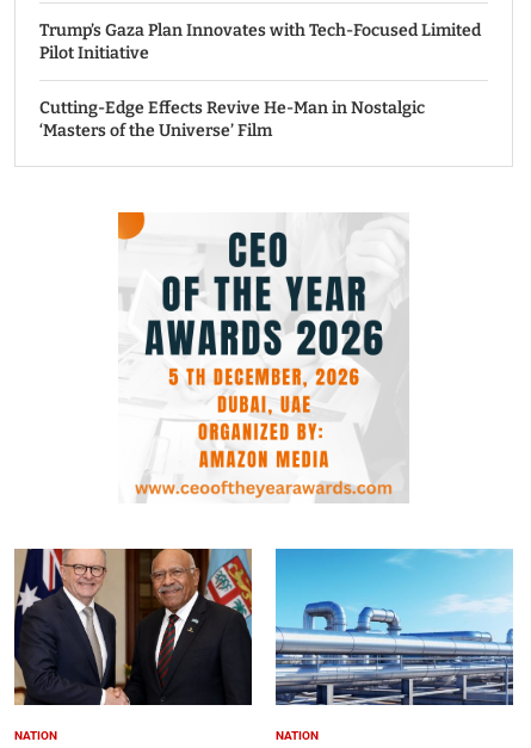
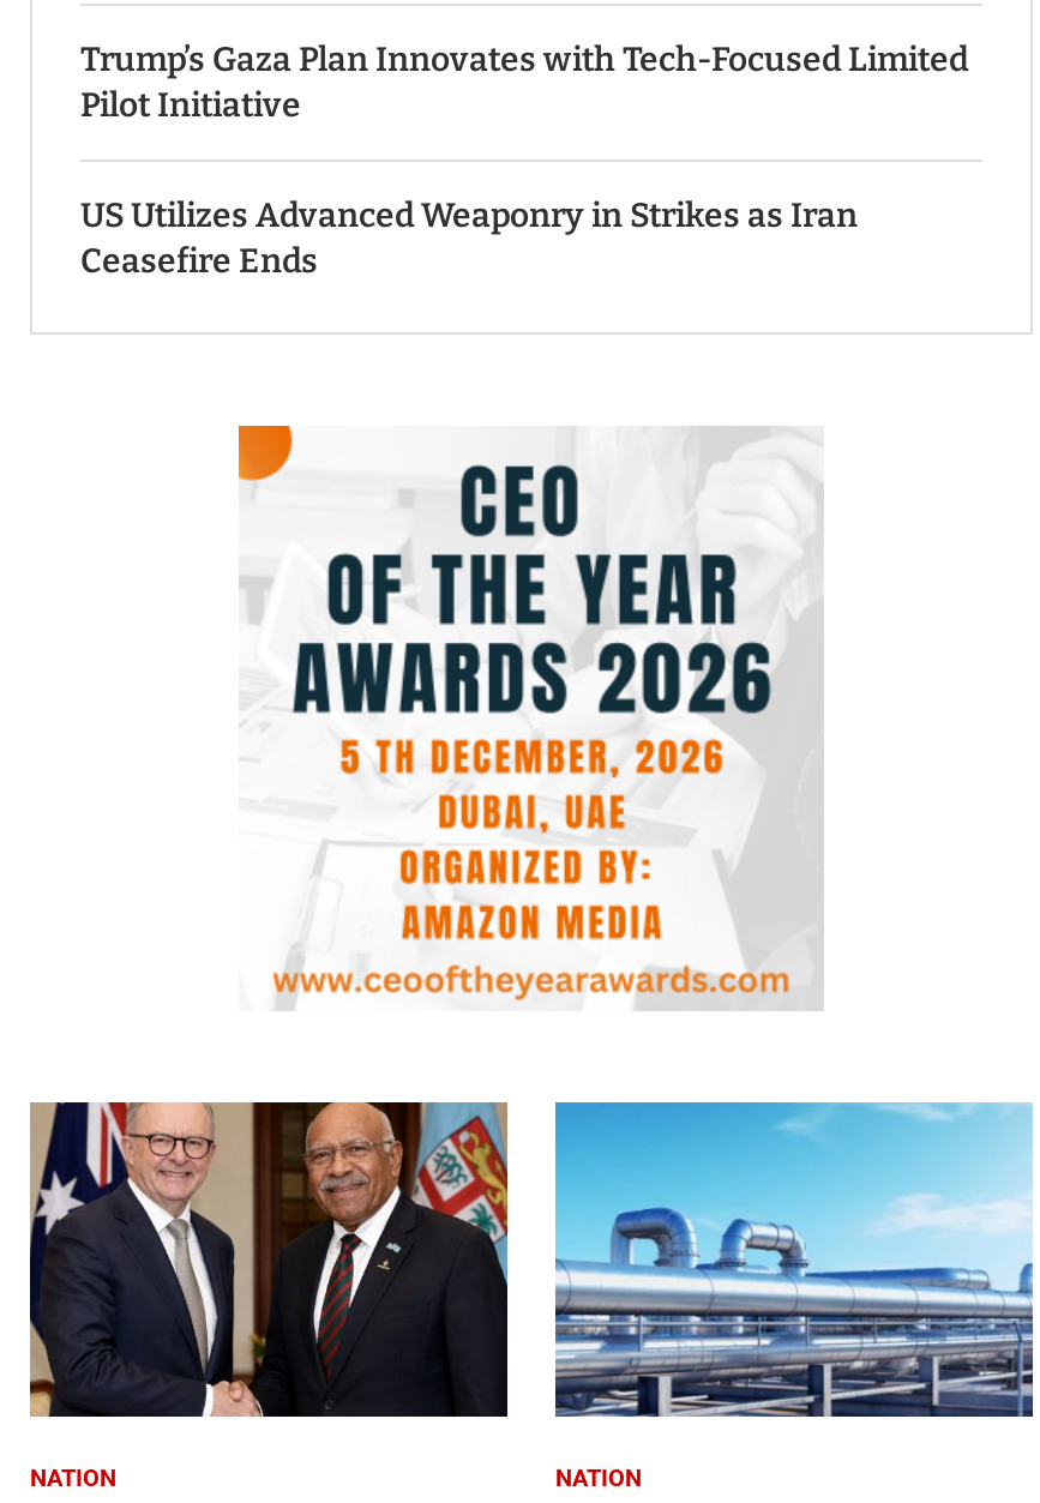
- Cutting-Edge Effects Revive He-Man in Nostalgic
- ‘Masters of the Universe’ Film
+ US Utilizes Advanced Weaponry in Strikes as Iran
+ Ceasefire Ends
